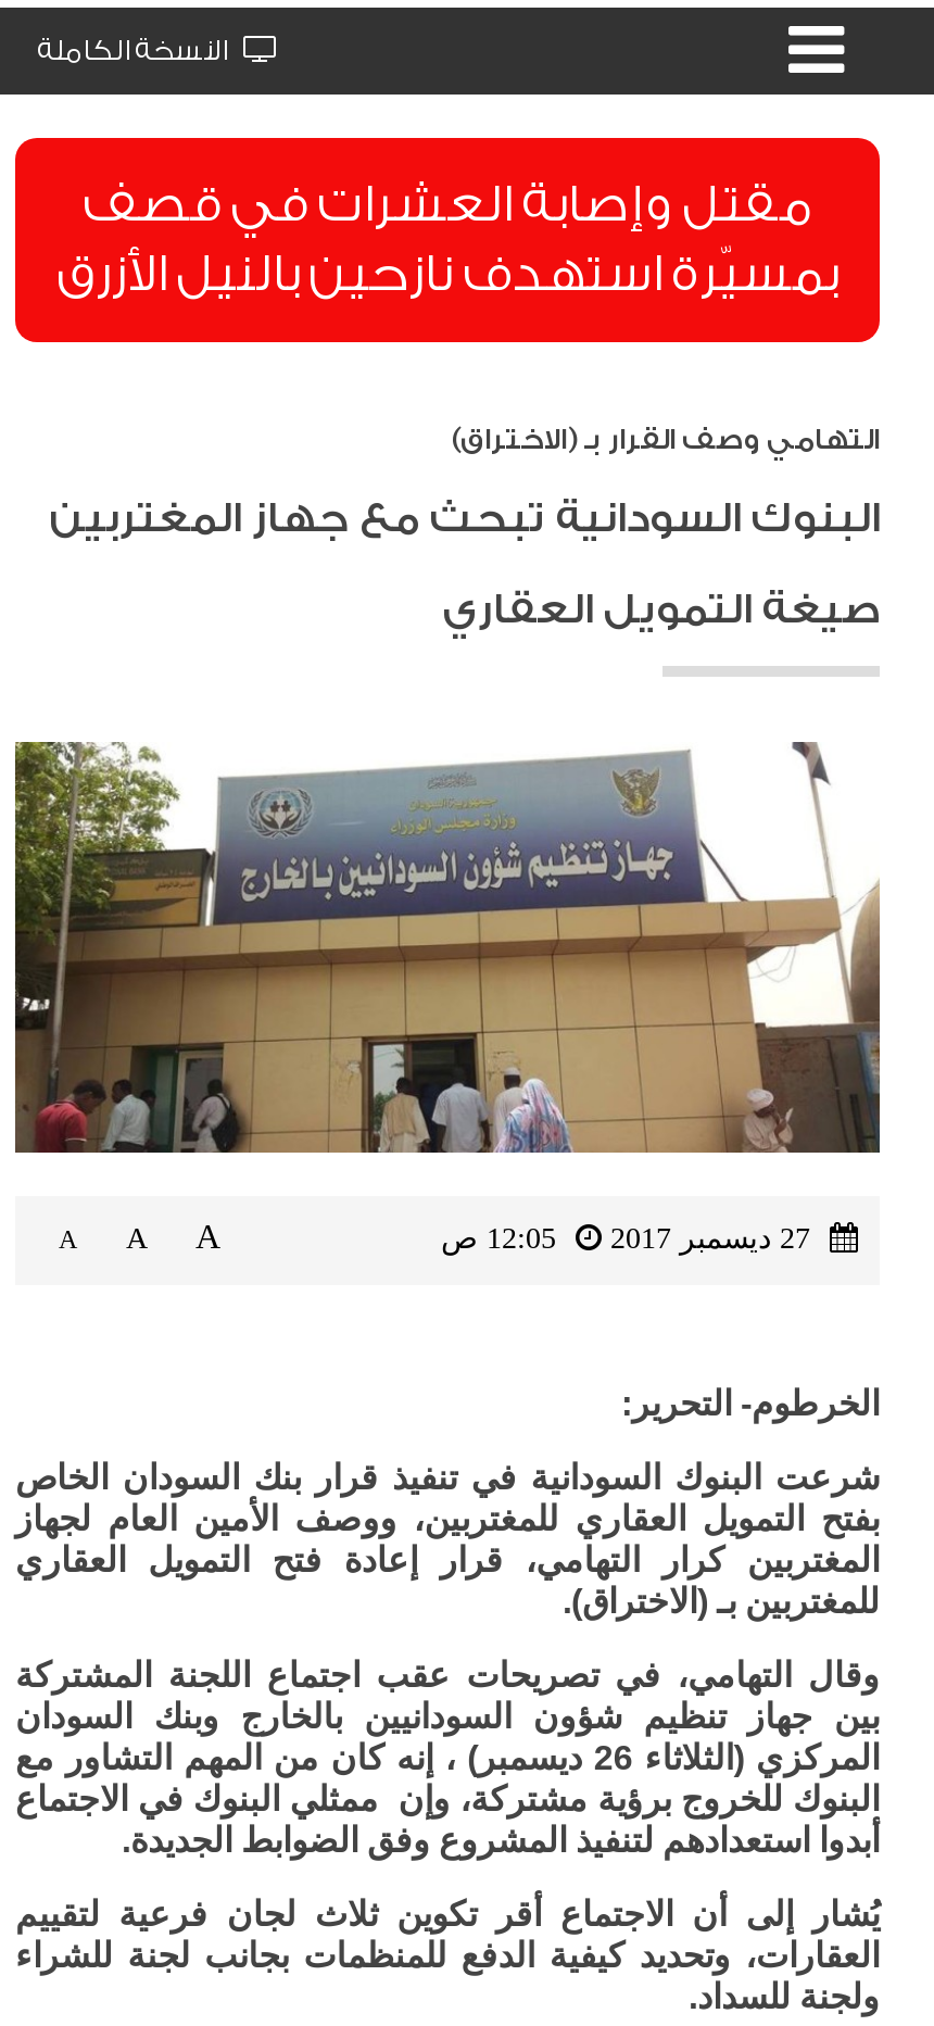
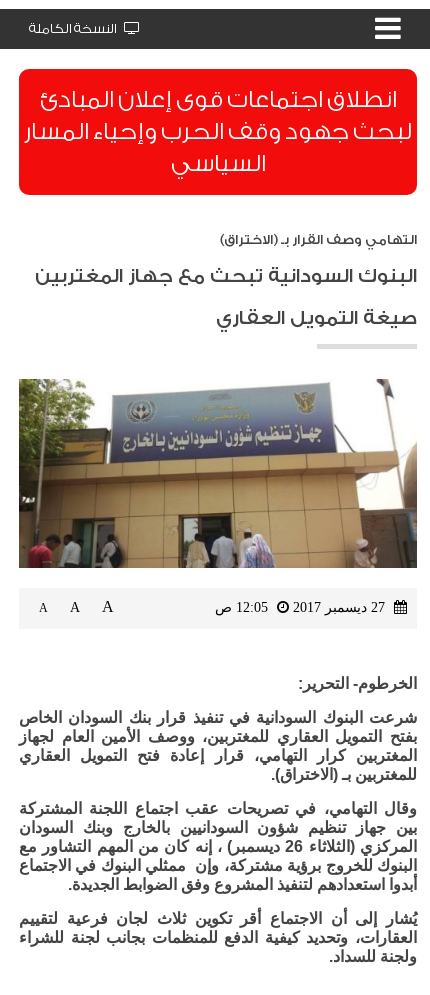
- مقتل وإصابة العشرات في قصف
- بمسيّرة استهدف نازحين بالنيل الأزرق
+ انطلاق اجتماعات قوى إعلان المبادئ
+ لبحث جهود وقف الحرب وإحياء المسار
+ السياسي
